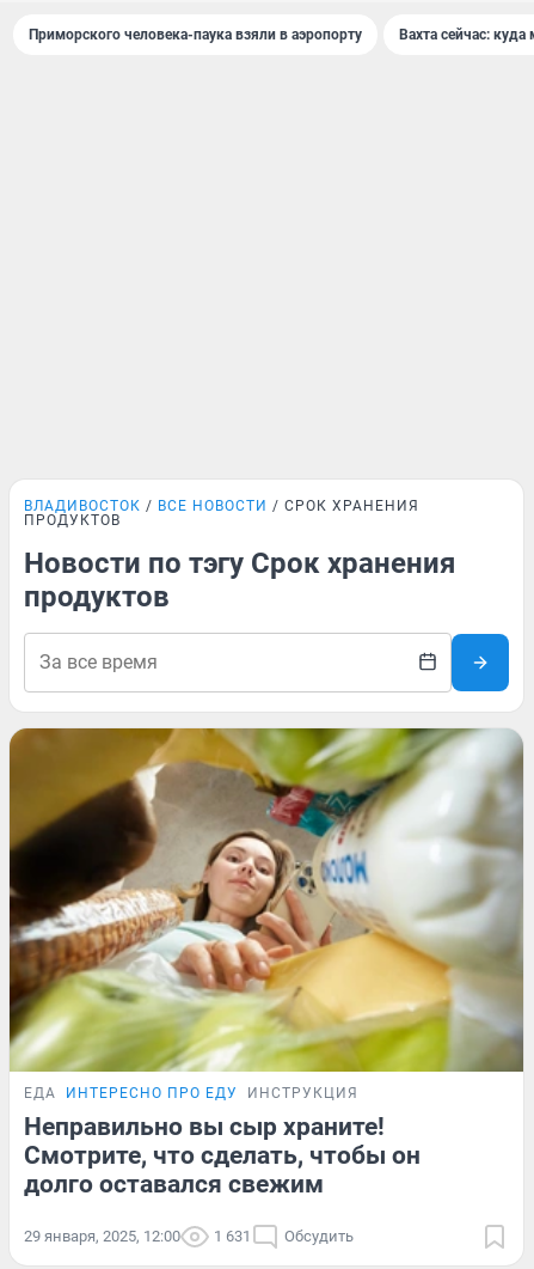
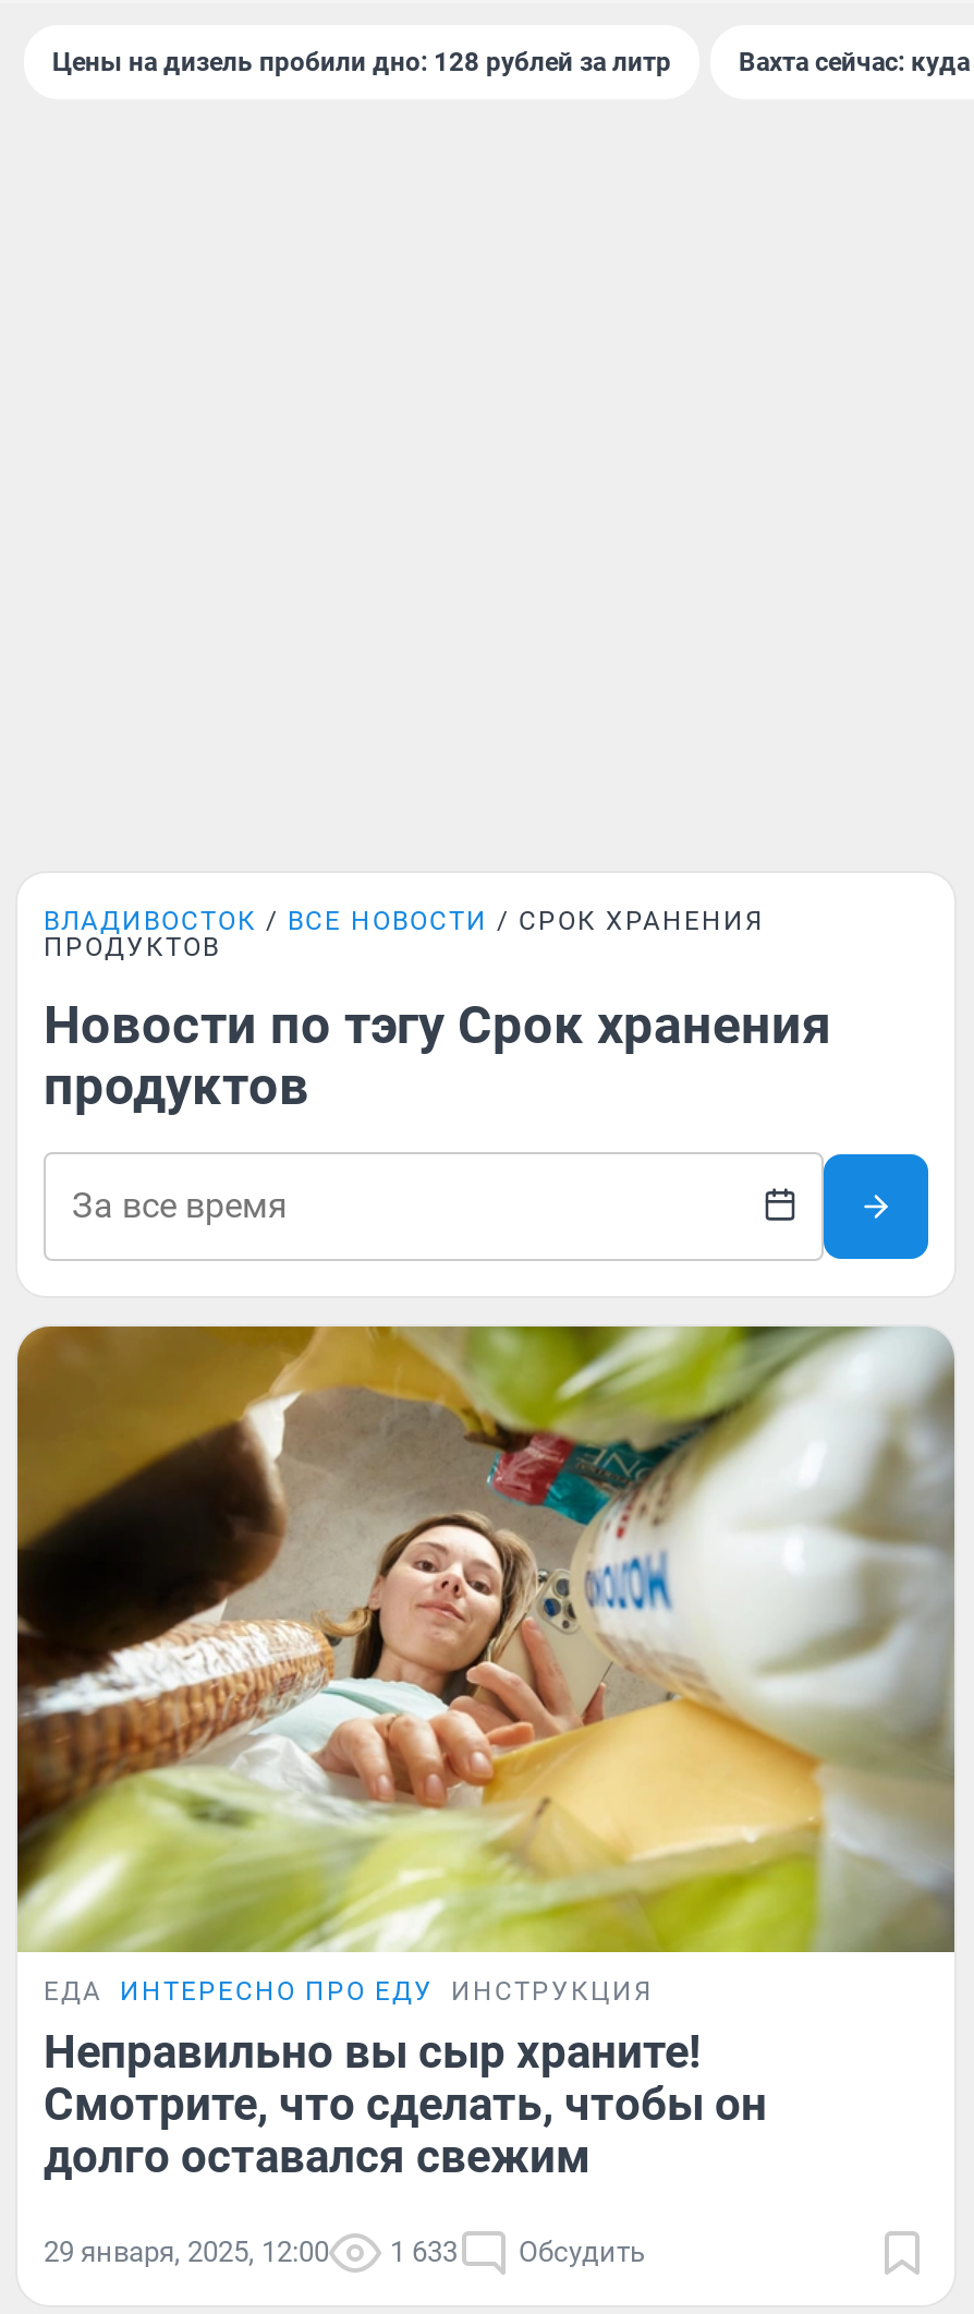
- Приморского человека-паука взяли в аэропорту
+ Цены на дизель пробили дно: 128 рублей за литр

- 29 января, 2025, 12:00 1 631 Обсудить
+ 29 января, 2025, 12:00 1 633 Обсудить
